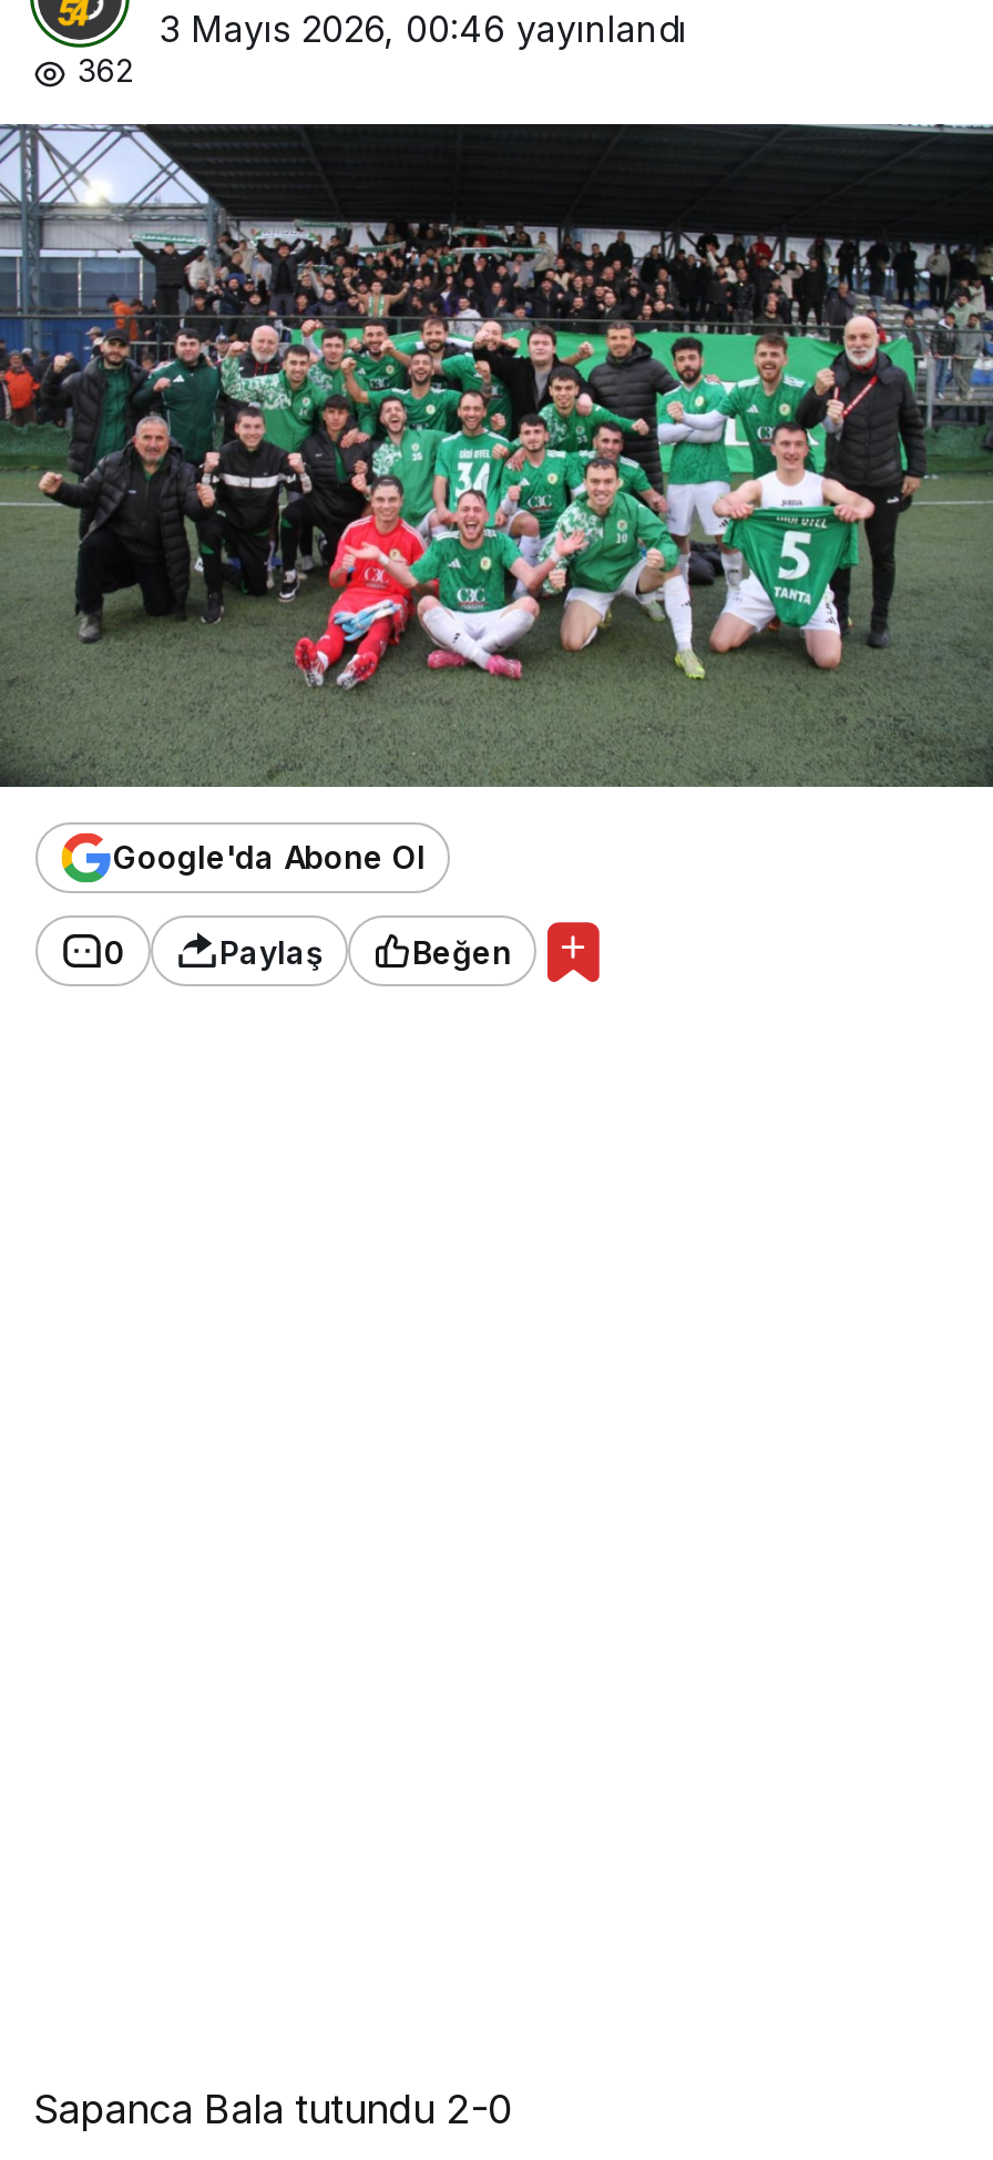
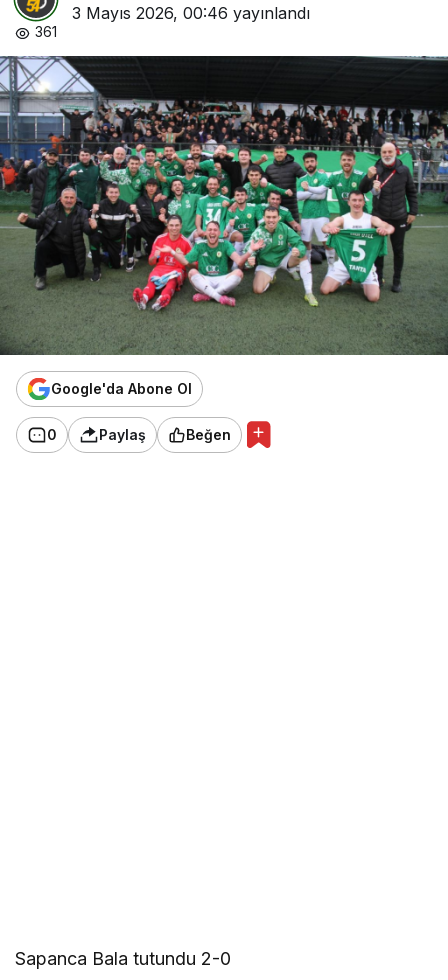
- 362
+ 361
